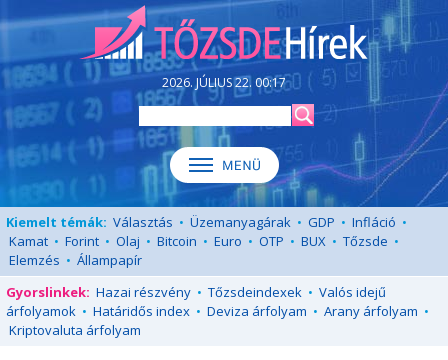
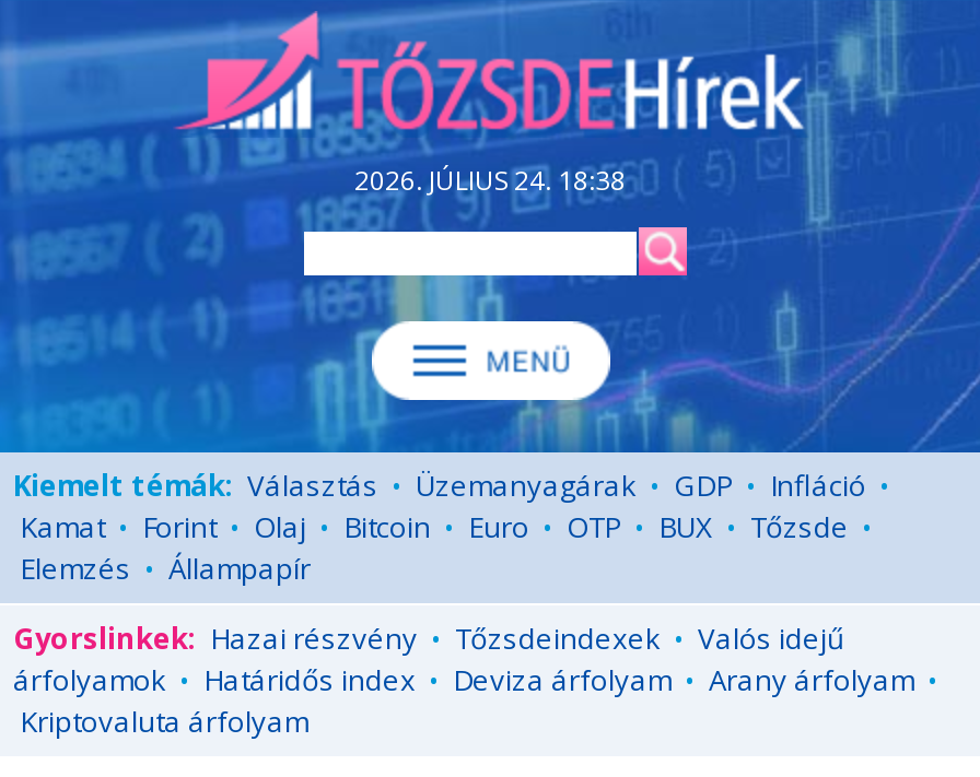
- 2026. JÚLIUS 22. 00:17
+ 2026. JÚLIUS 24. 18:38
